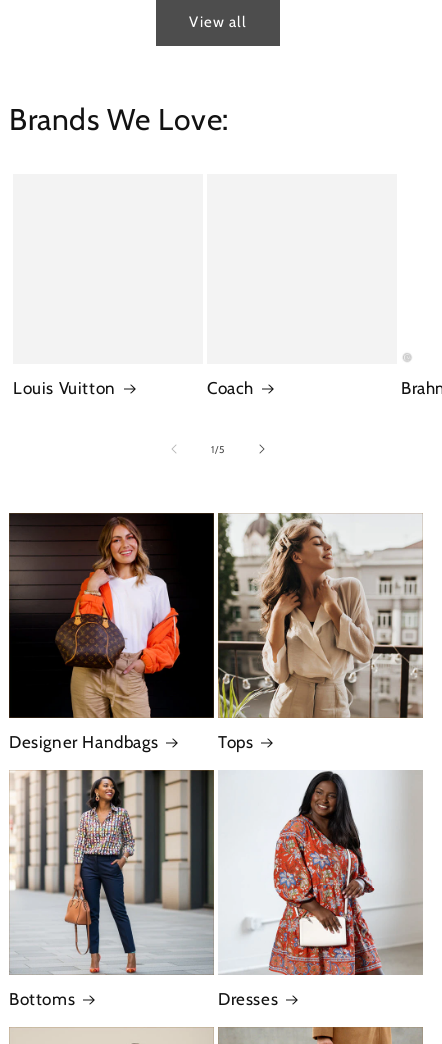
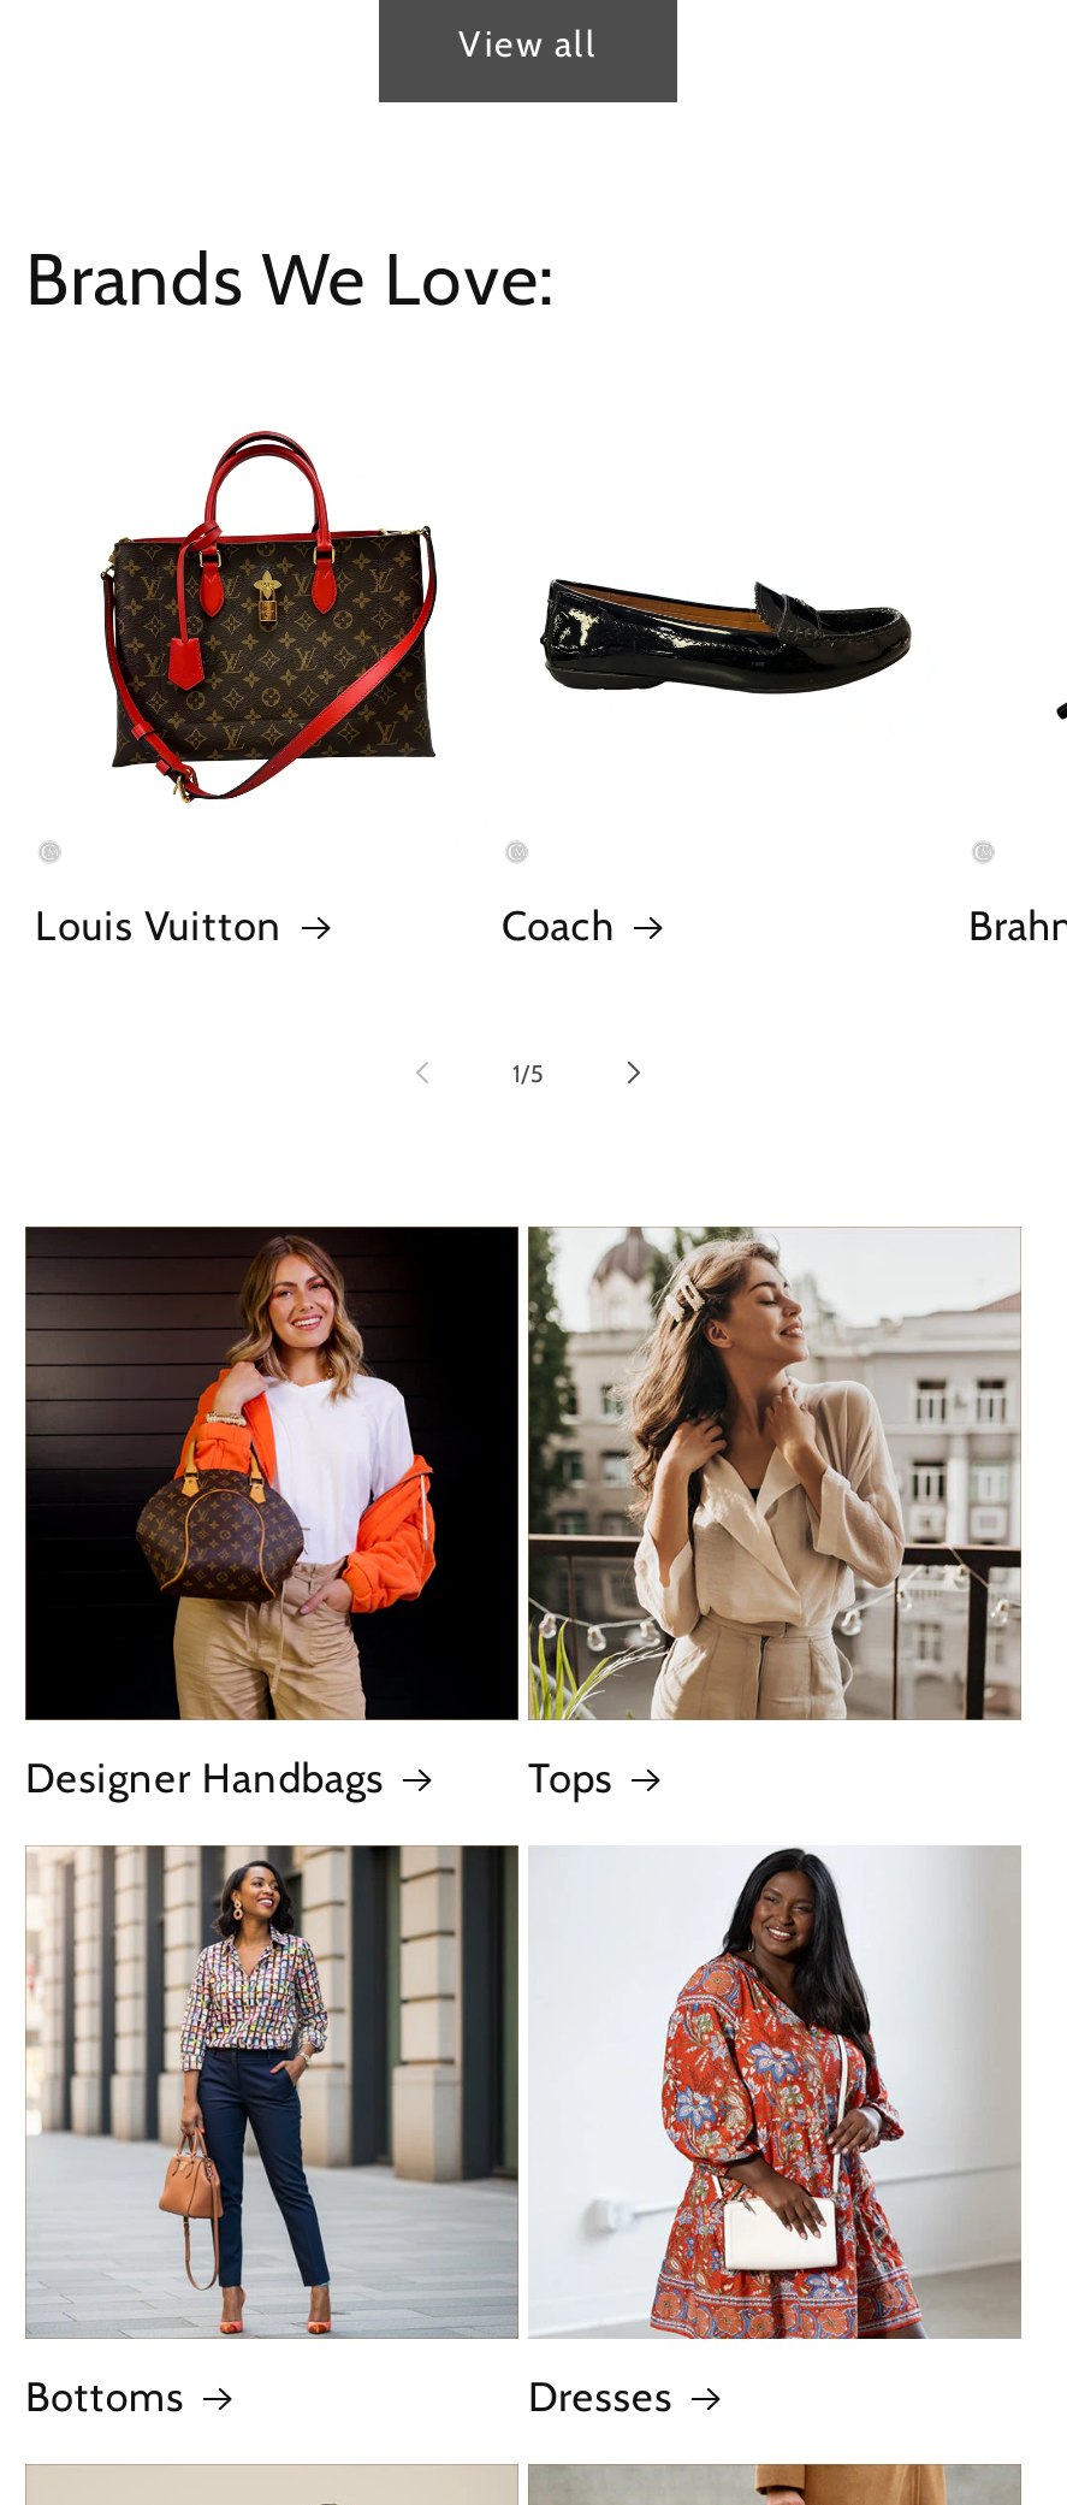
+ [image]

+ [image]
